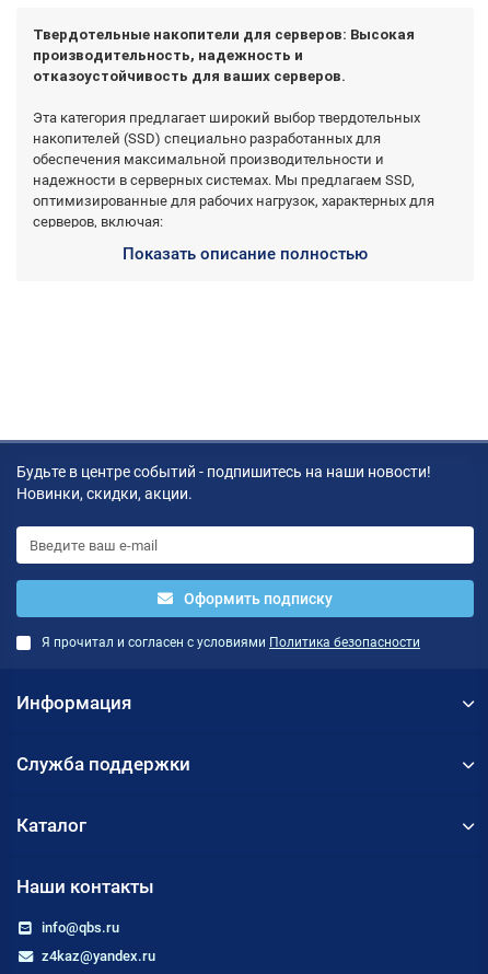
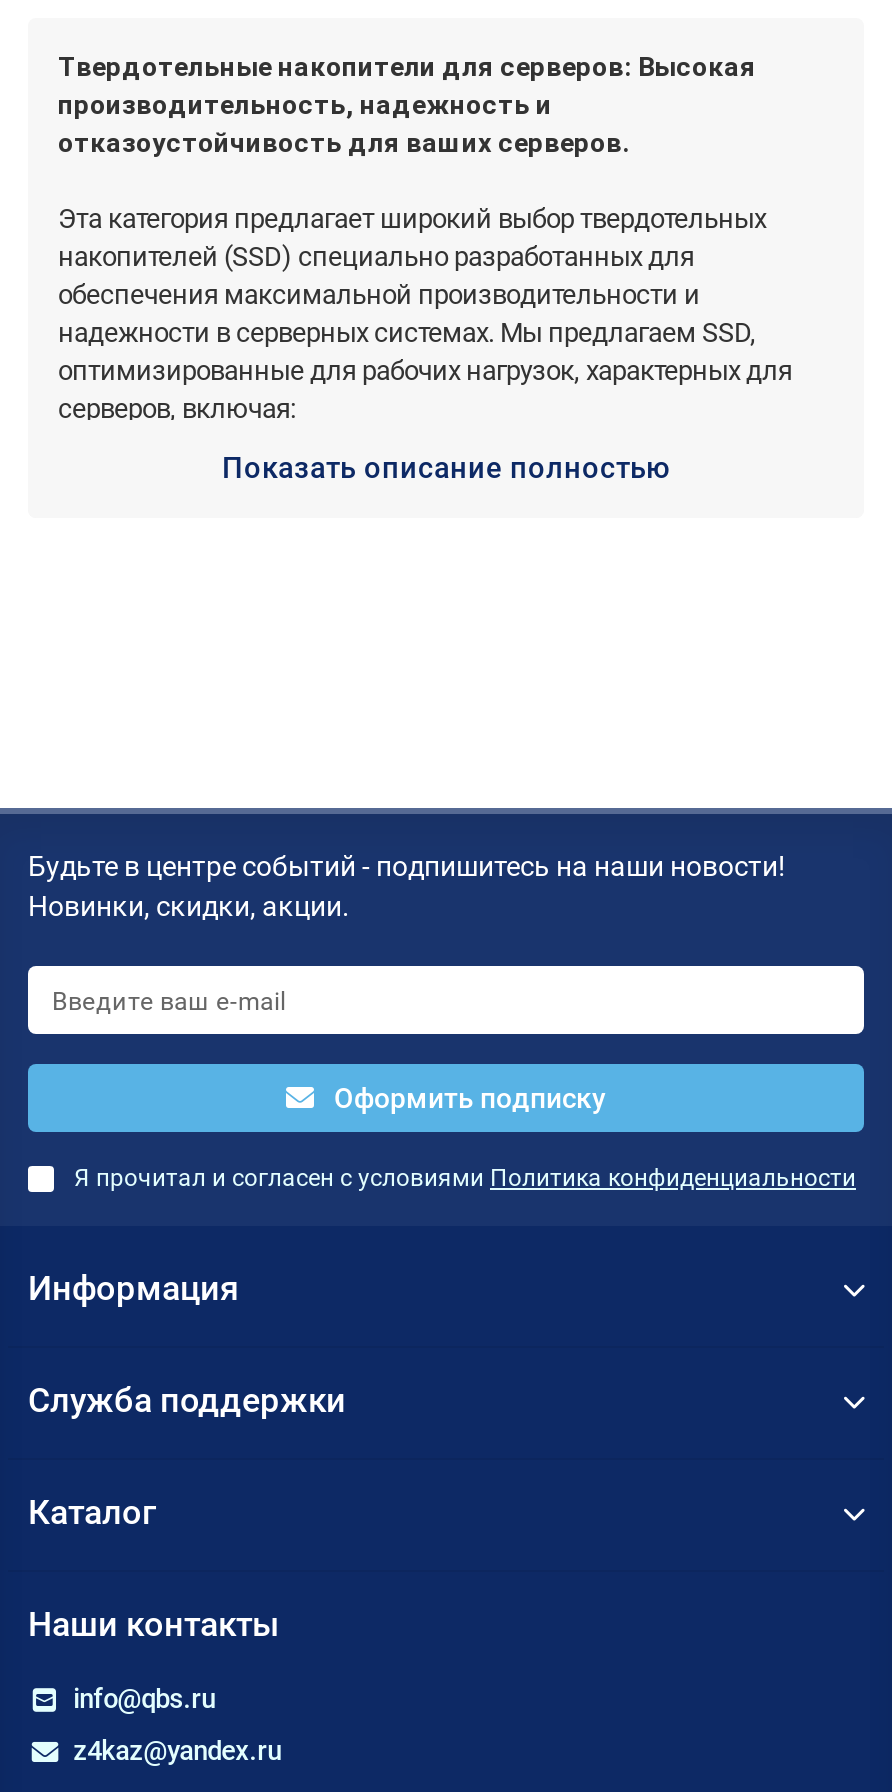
- Я прочитал и согласен с условиями Политика безопасности
+ Я прочитал и согласен с условиями Политика конфиденциальности
